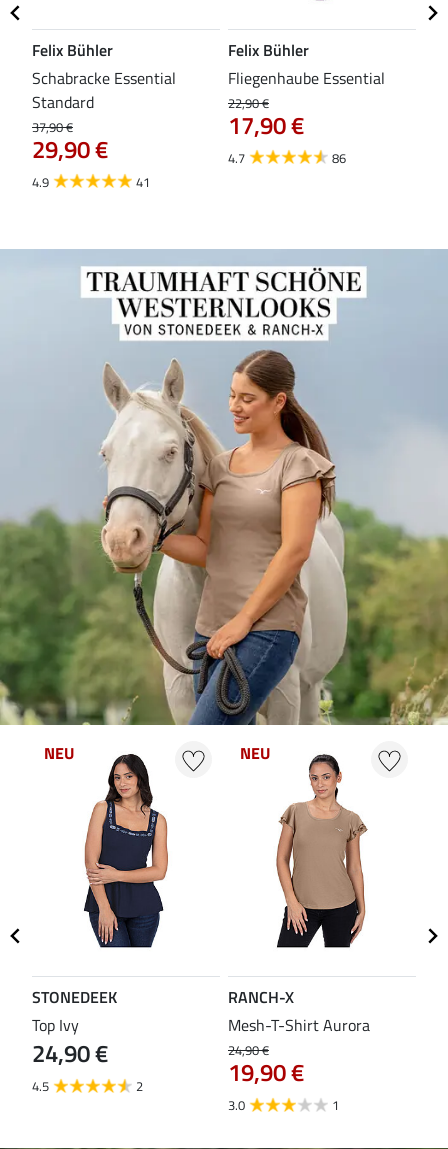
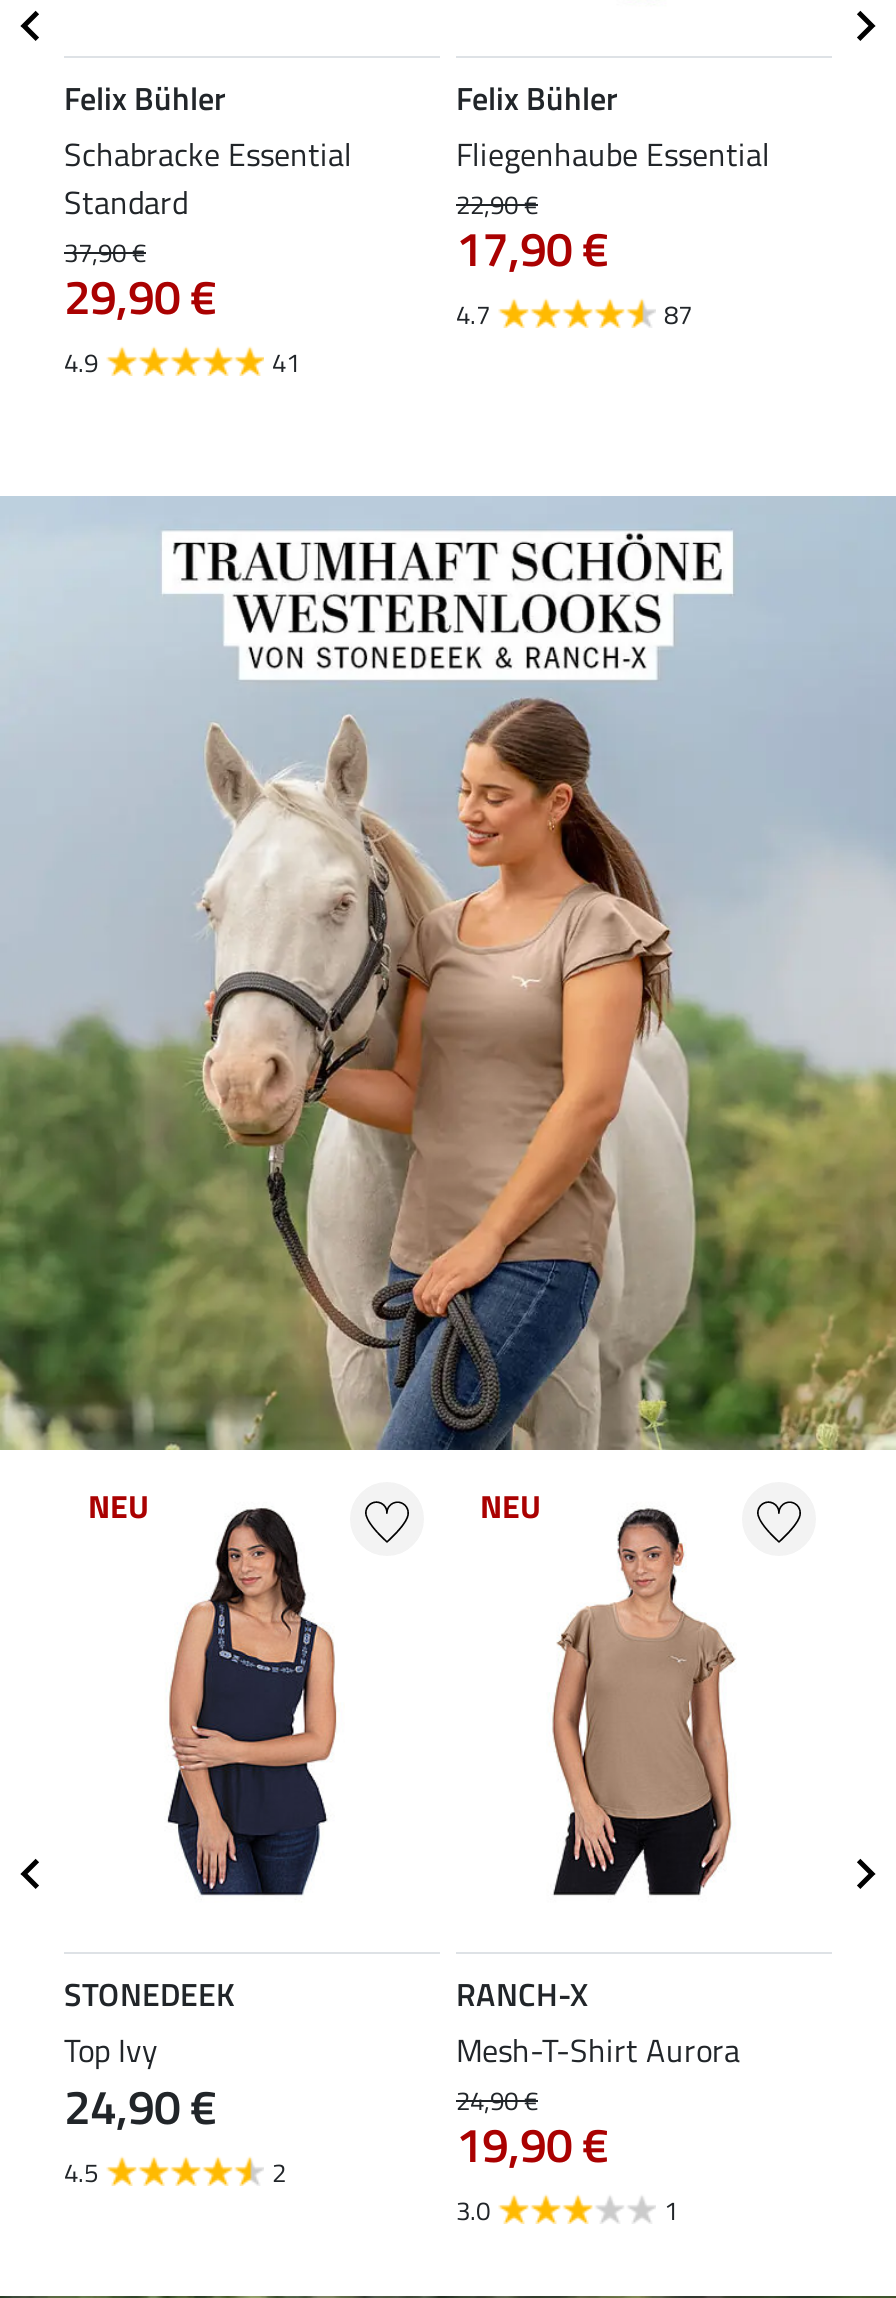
- 86
+ 87
